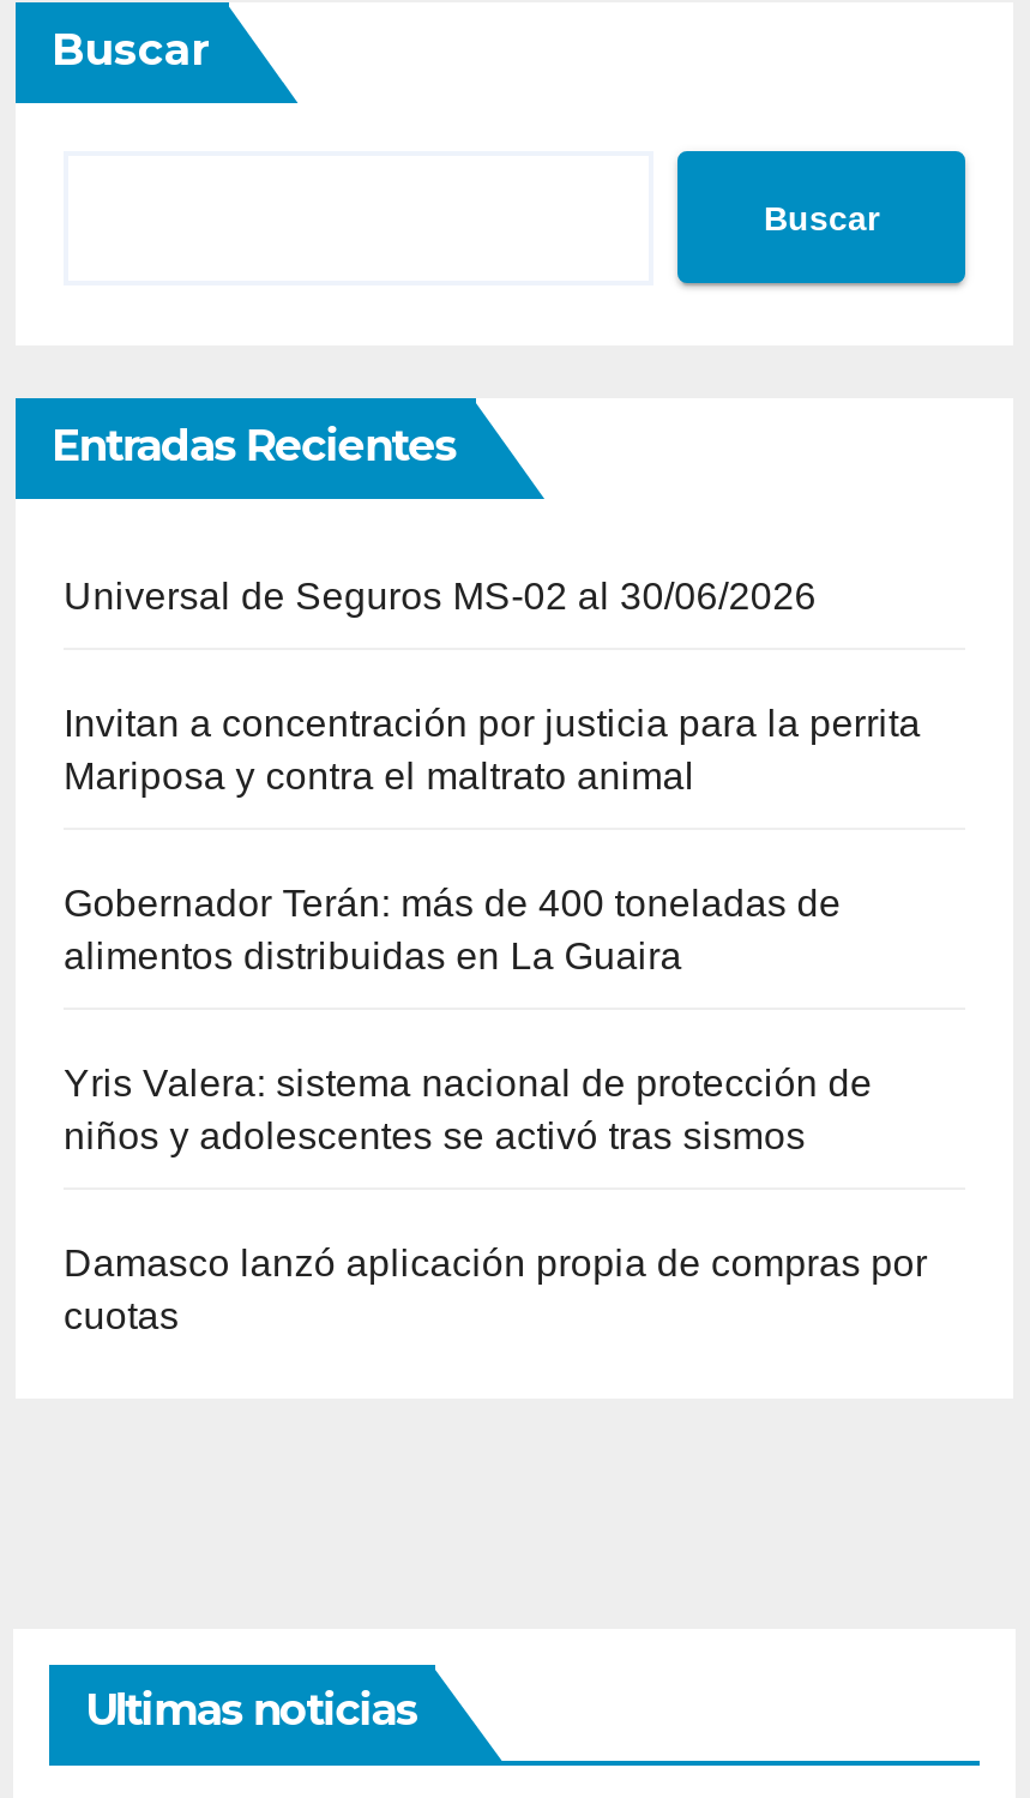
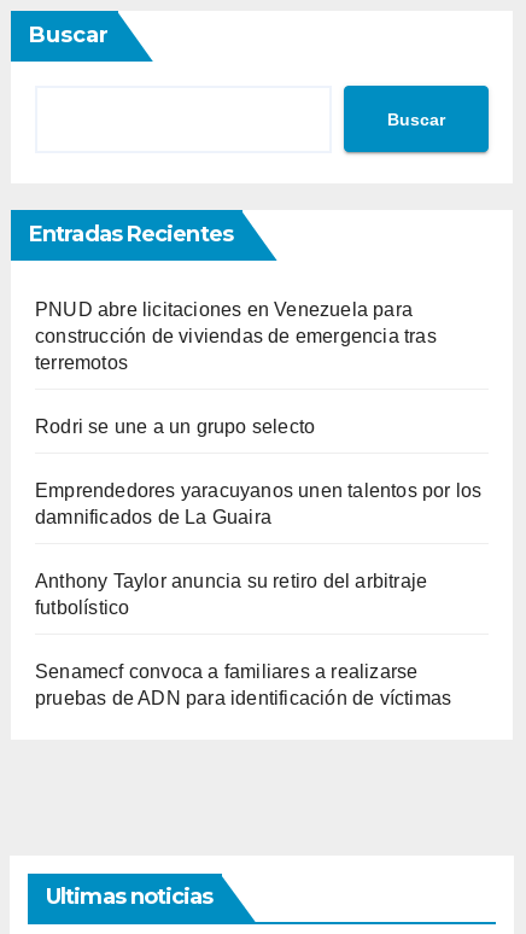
- Universal de Seguros MS-02 al 30/06/2026
+ PNUD abre licitaciones en Venezuela para
+ construcción de viviendas de emergencia tras
+ terremotos

- Invitan a concentración por justicia para la perrita
- Mariposa y contra el maltrato animal
+ Rodri se une a un grupo selecto

- Gobernador Terán: más de 400 toneladas de
- alimentos distribuidas en La Guaira
+ Emprendedores yaracuyanos unen talentos por los
+ damnificados de La Guaira

- Yris Valera: sistema nacional de protección de
- niños y adolescentes se activó tras sismos
+ Anthony Taylor anuncia su retiro del arbitraje
+ futbolístico

- Damasco lanzó aplicación propia de compras por
- cuotas
+ Senamecf convoca a familiares a realizarse
+ pruebas de ADN para identificación de víctimas
